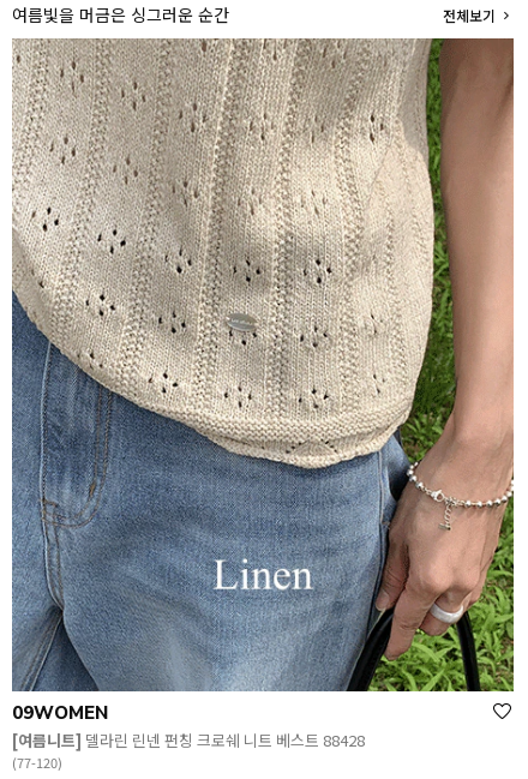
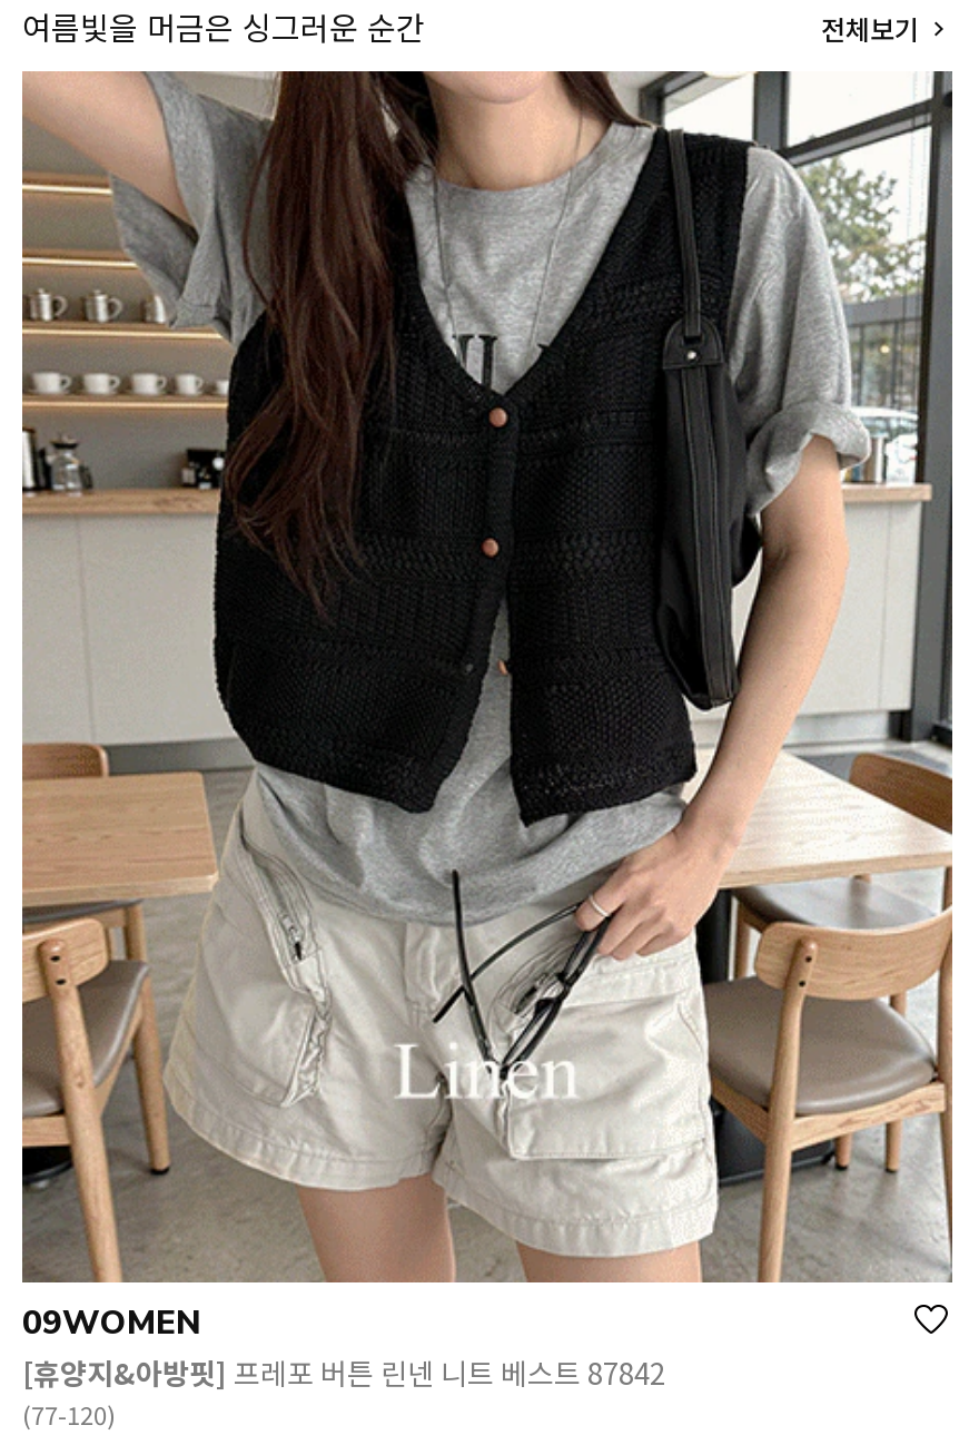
- [image]
- [여름니트] 델라린 린넨 펀칭 크로쉐 니트 베스트 88428
+ [image]
+ [휴양지&아방핏] 프레포 버튼 린넨 니트 베스트 87842
